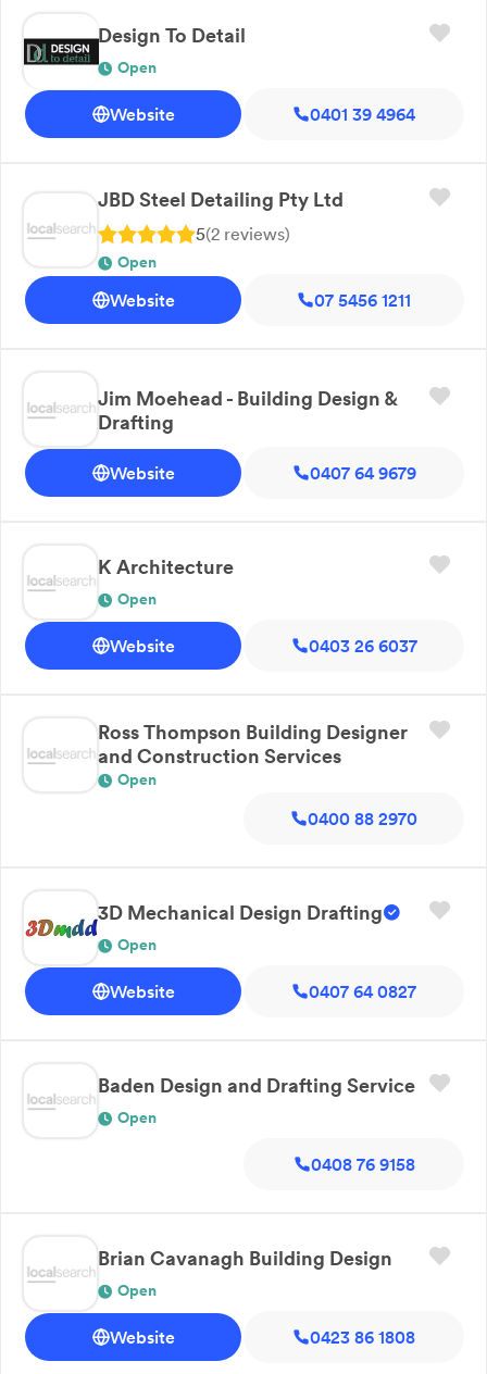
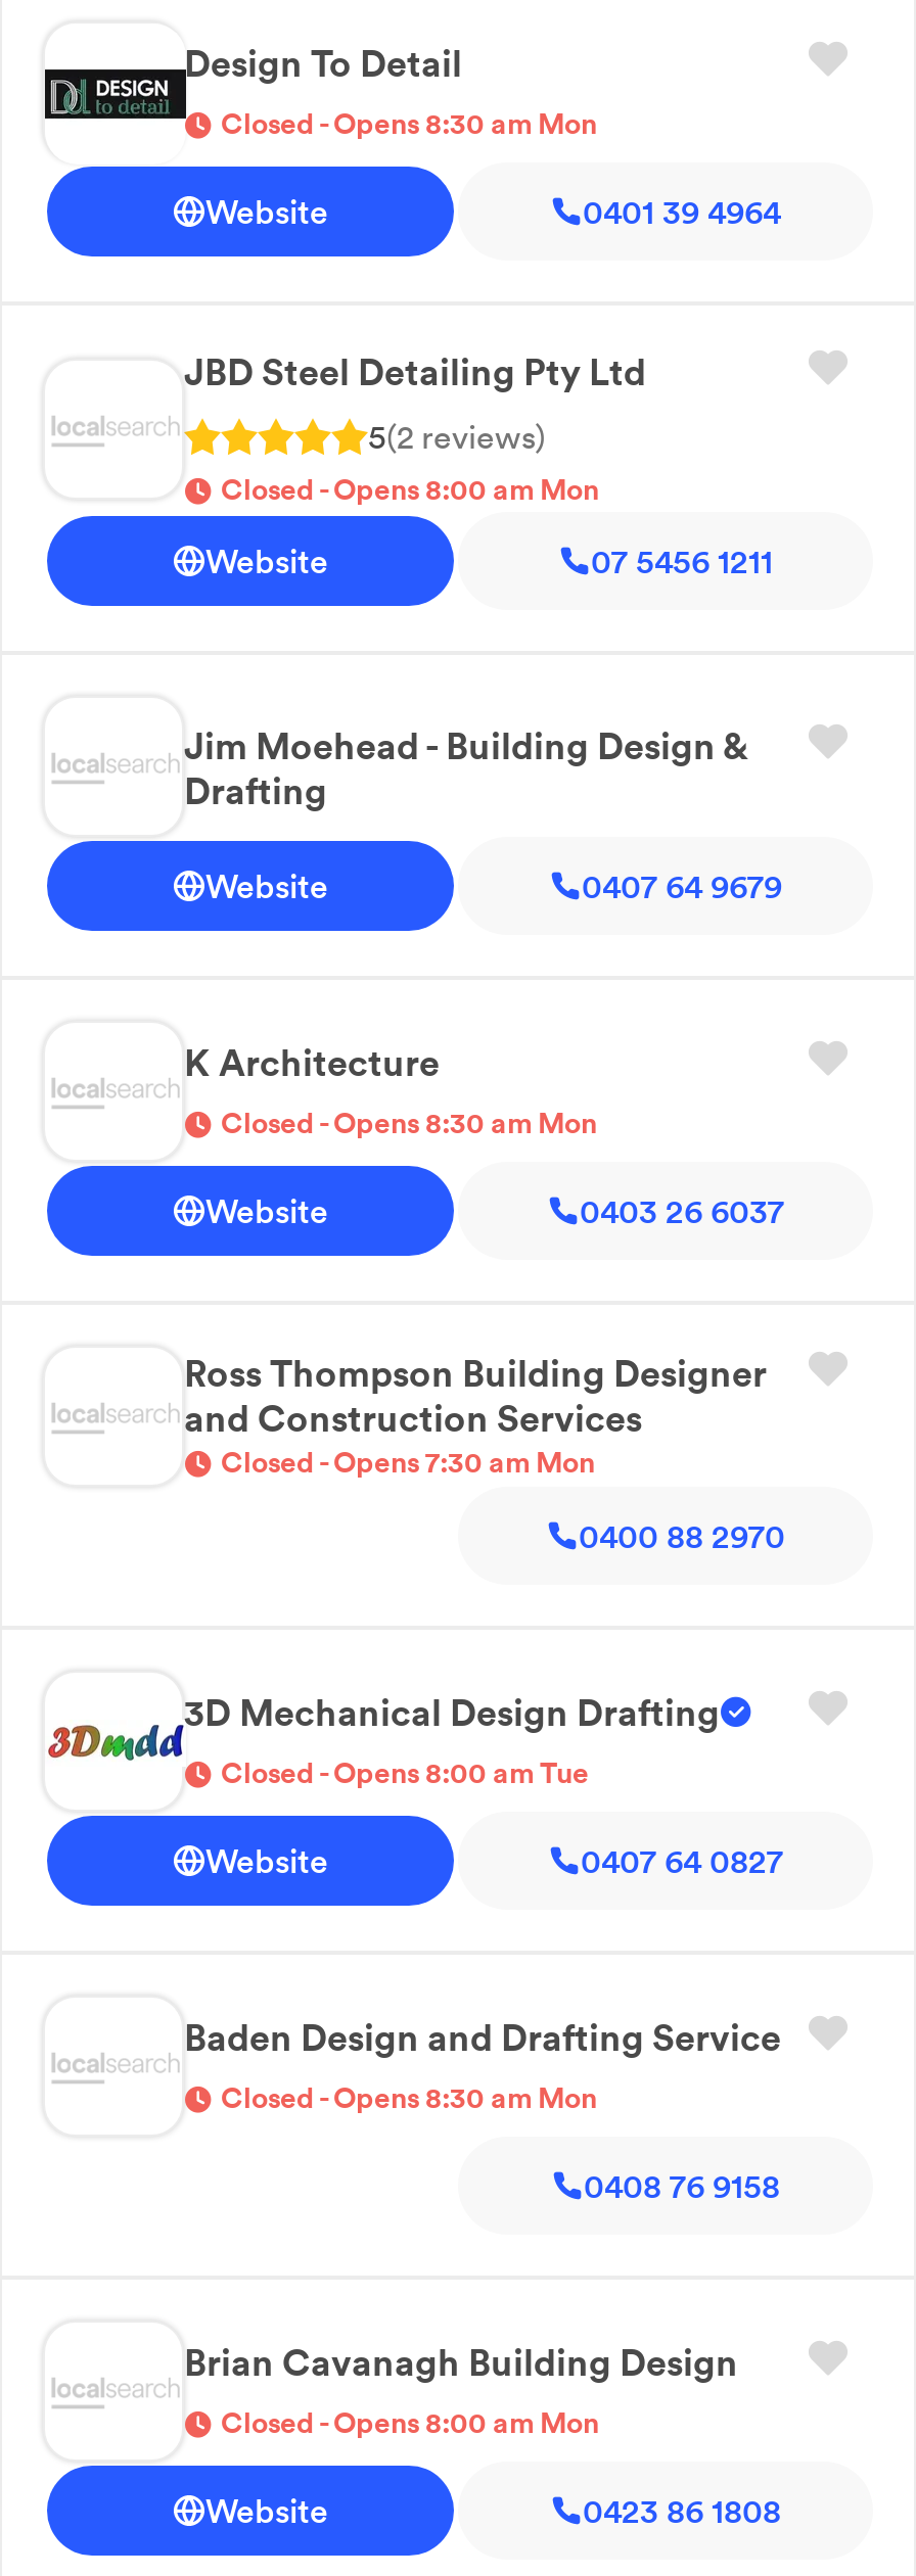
- Open
+ Closed - Opens 8:30 am Mon

- Open
+ Closed - Opens 8:00 am Mon

- Open
+ Closed - Opens 8:30 am Mon

- Open
+ Closed - Opens 7:30 am Mon

- Open
+ Closed - Opens 8:00 am Tue

- Open
+ Closed - Opens 8:30 am Mon

- Open
+ Closed - Opens 8:00 am Mon
